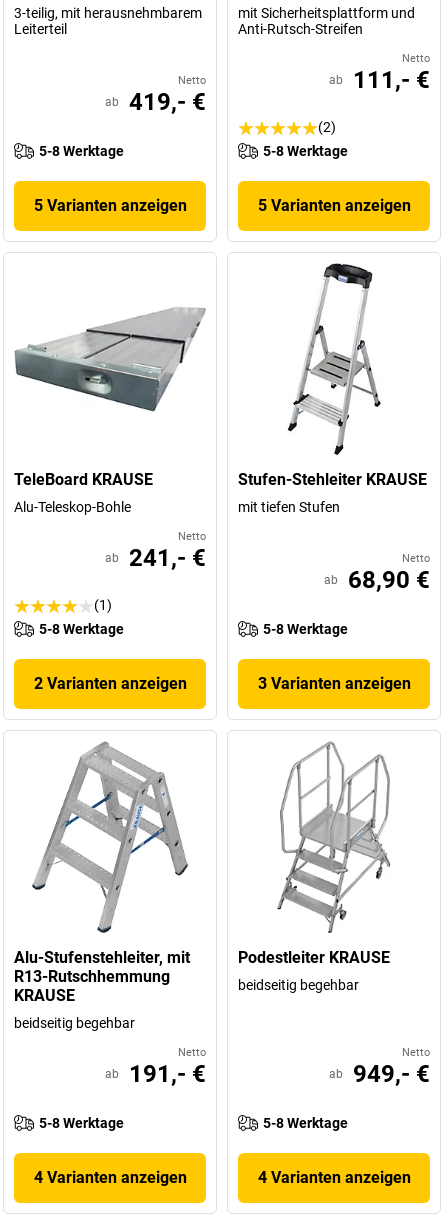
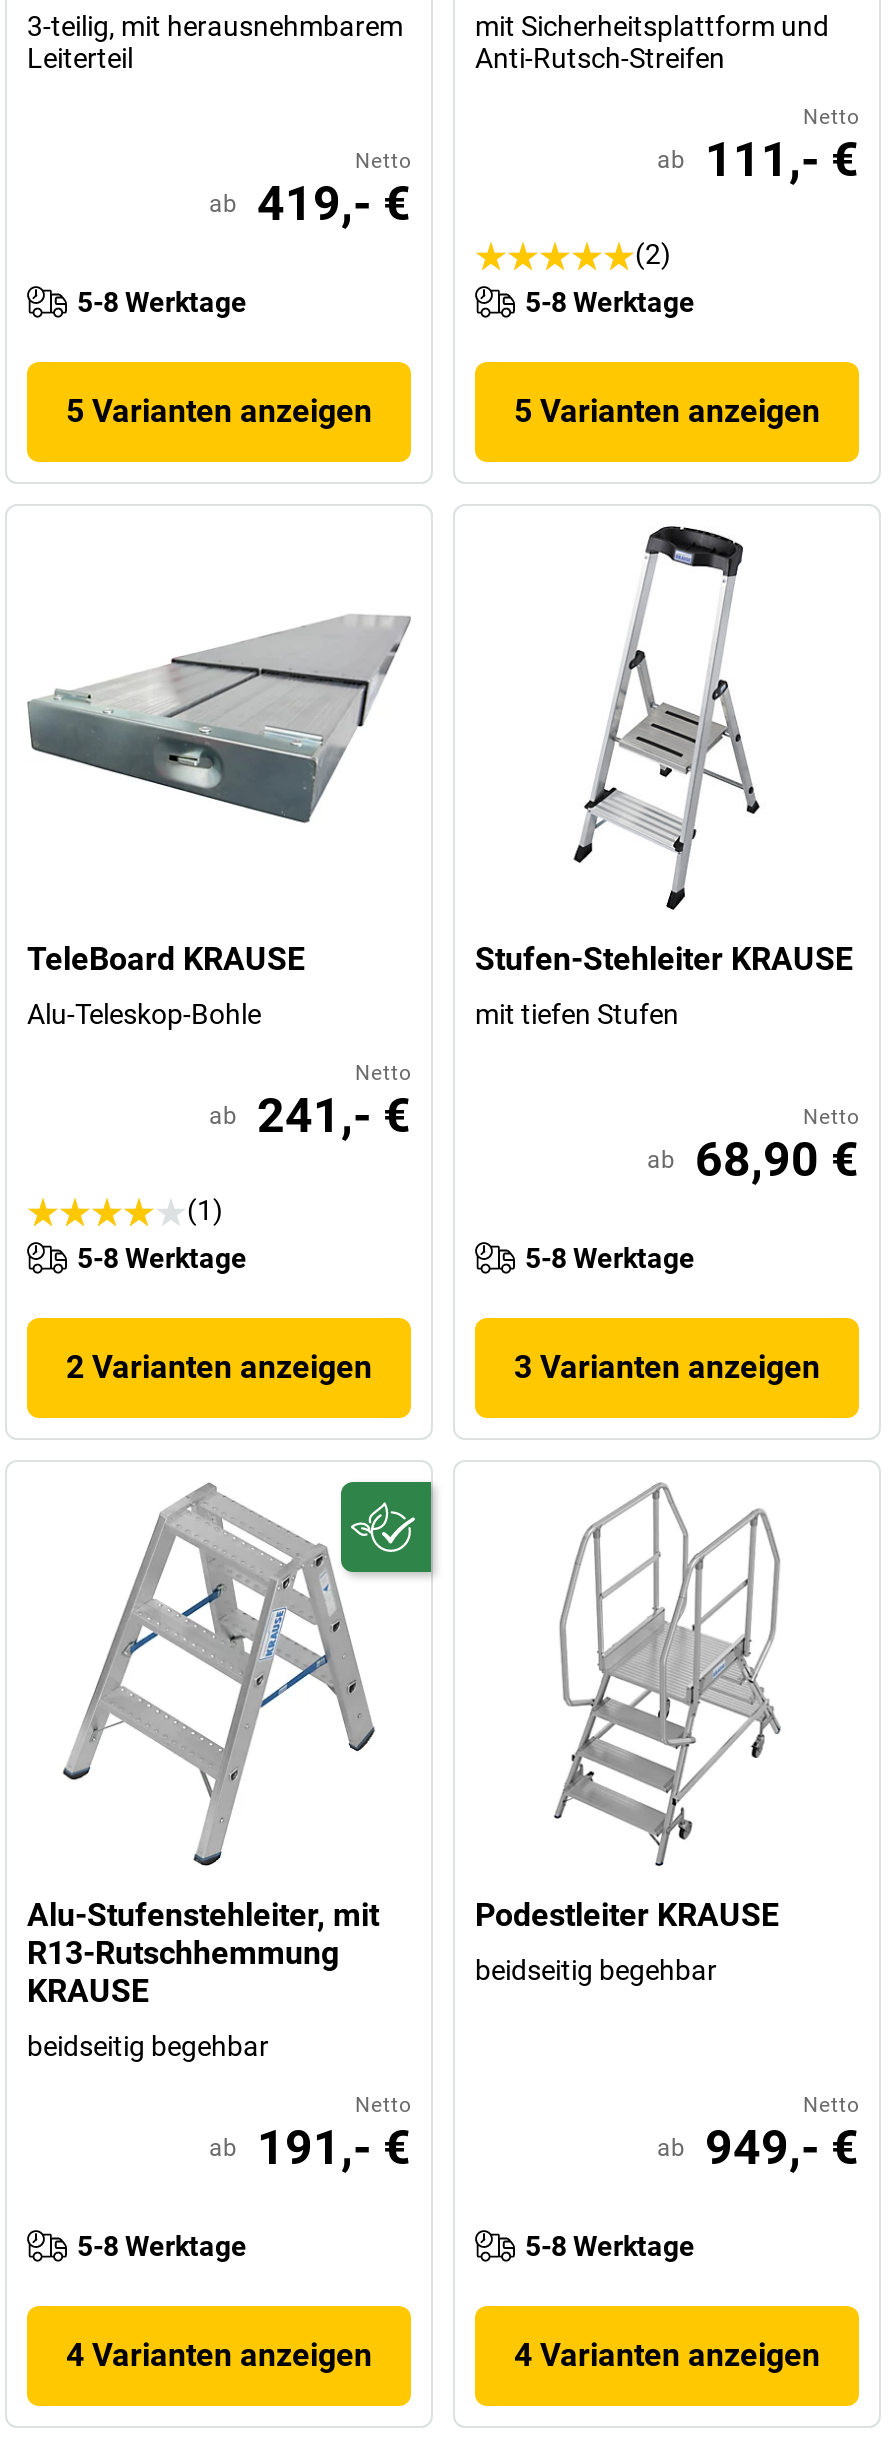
+ [image]
